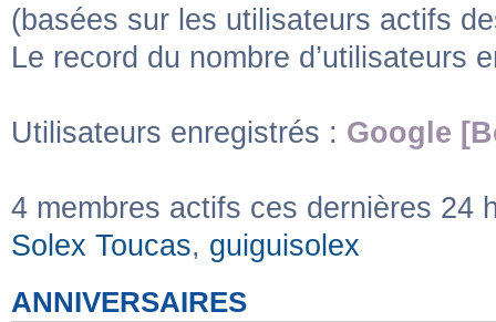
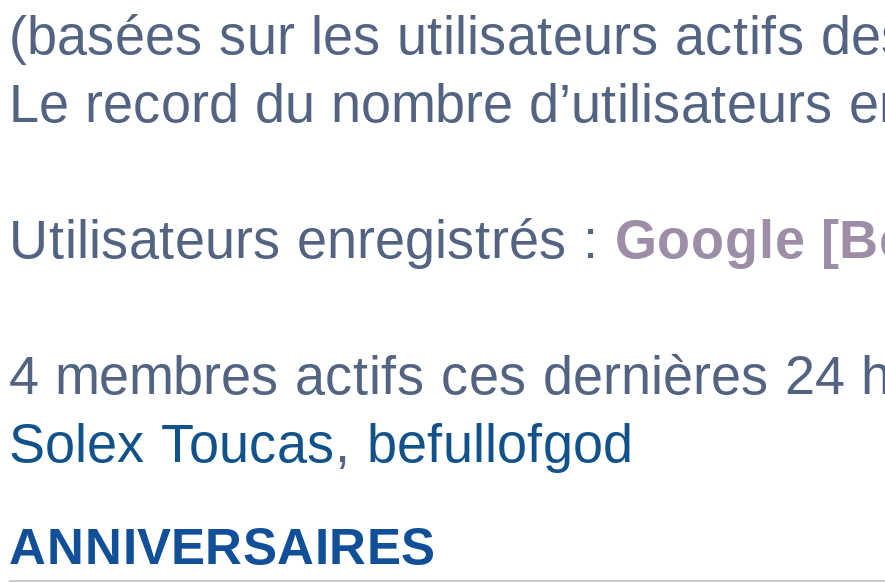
- Solex Toucas, guiguisolex
+ Solex Toucas, befullofgod
